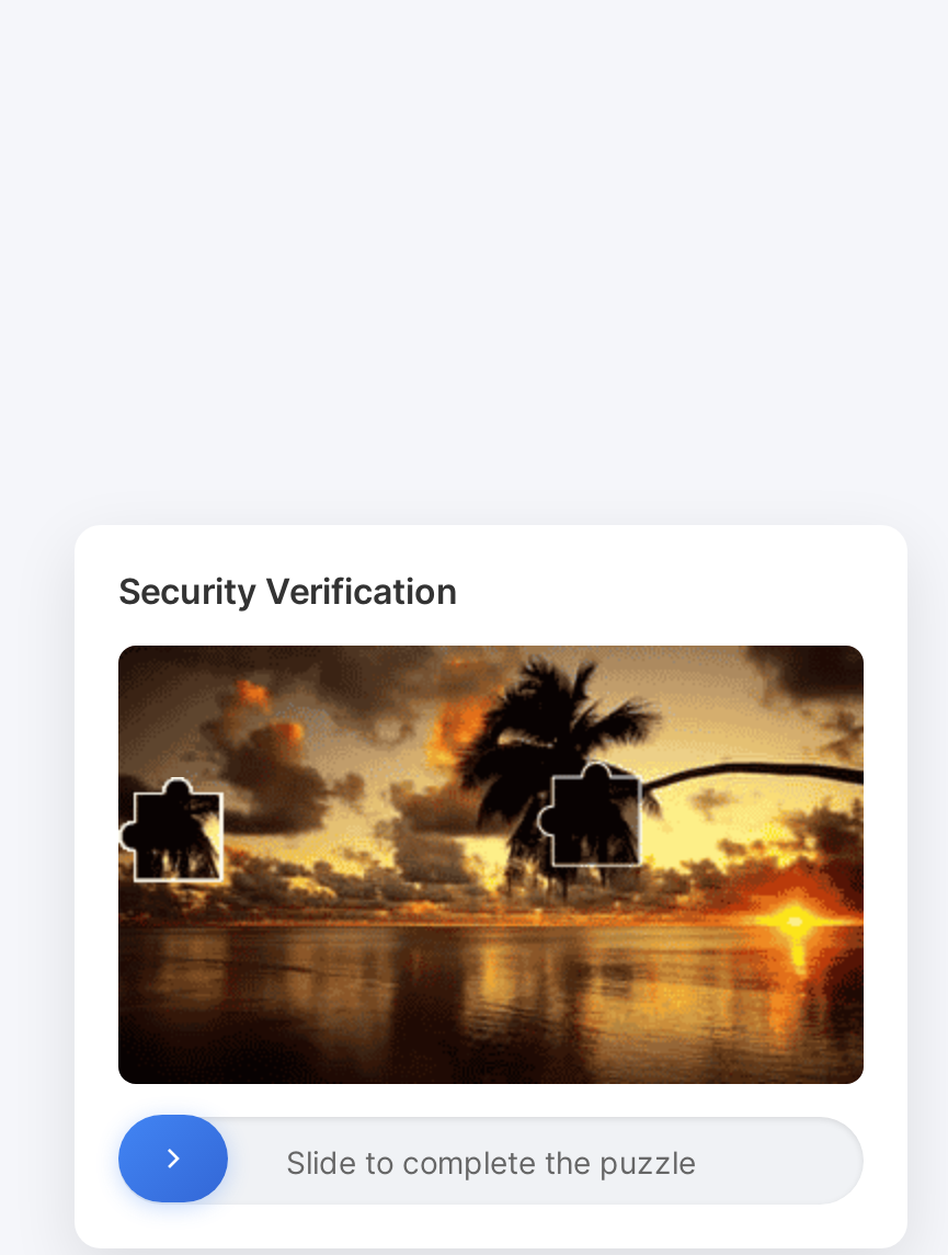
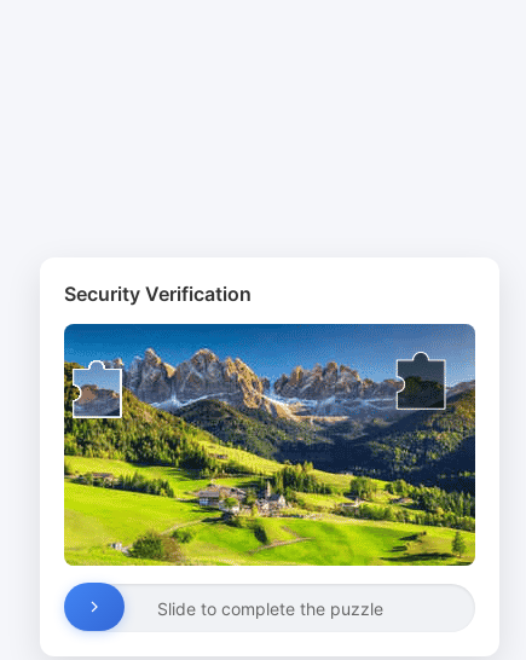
- [image]
+ [image]
